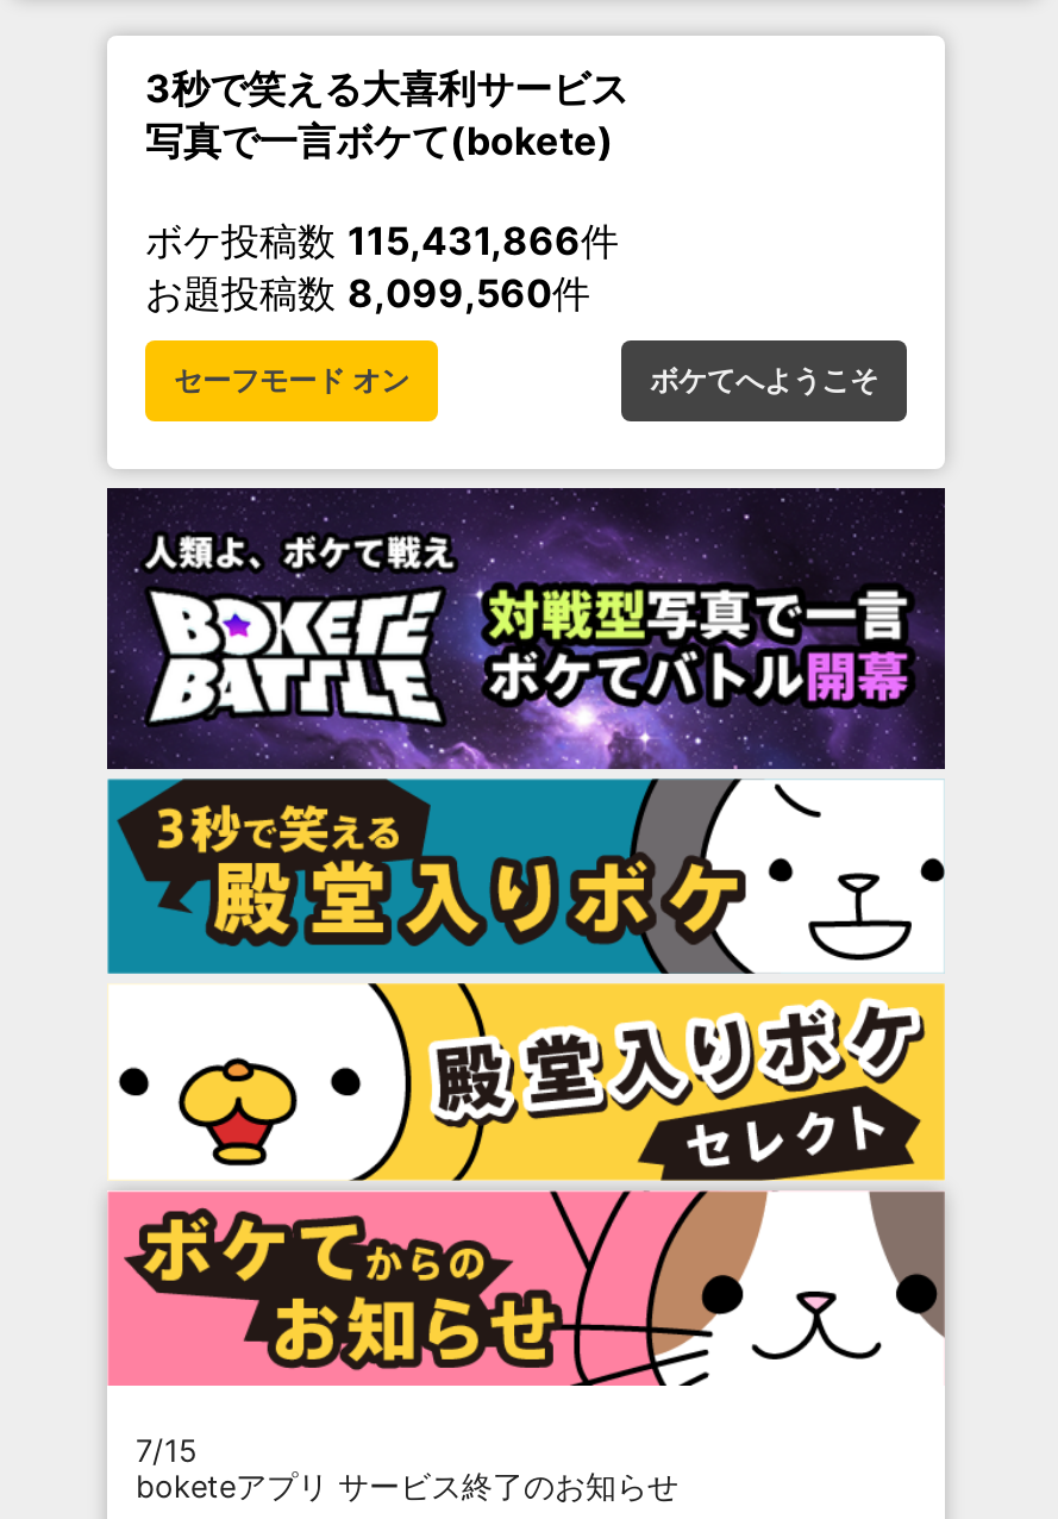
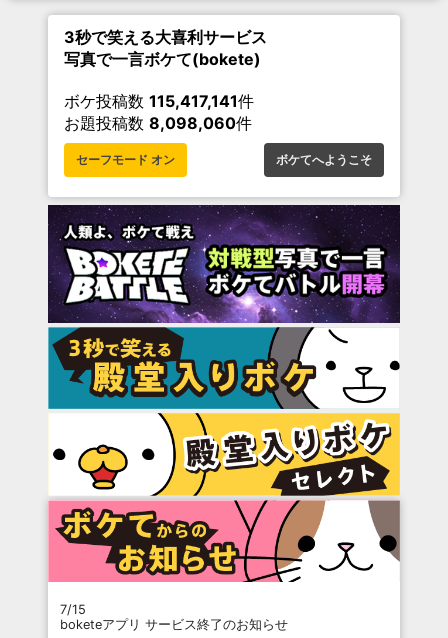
- ボケ投稿数115,431,866件
+ ボケ投稿数115,417,141件

- お題投稿数8,099,560件
+ お題投稿数8,098,060件
